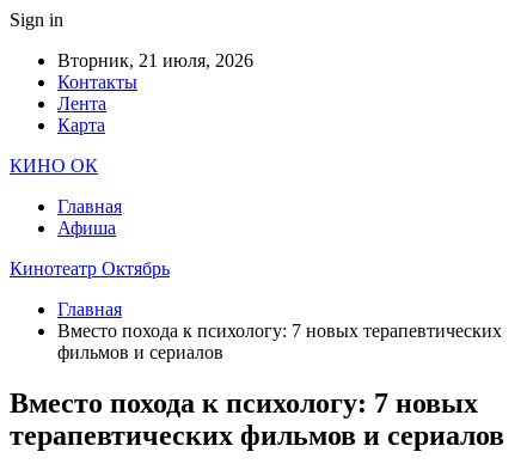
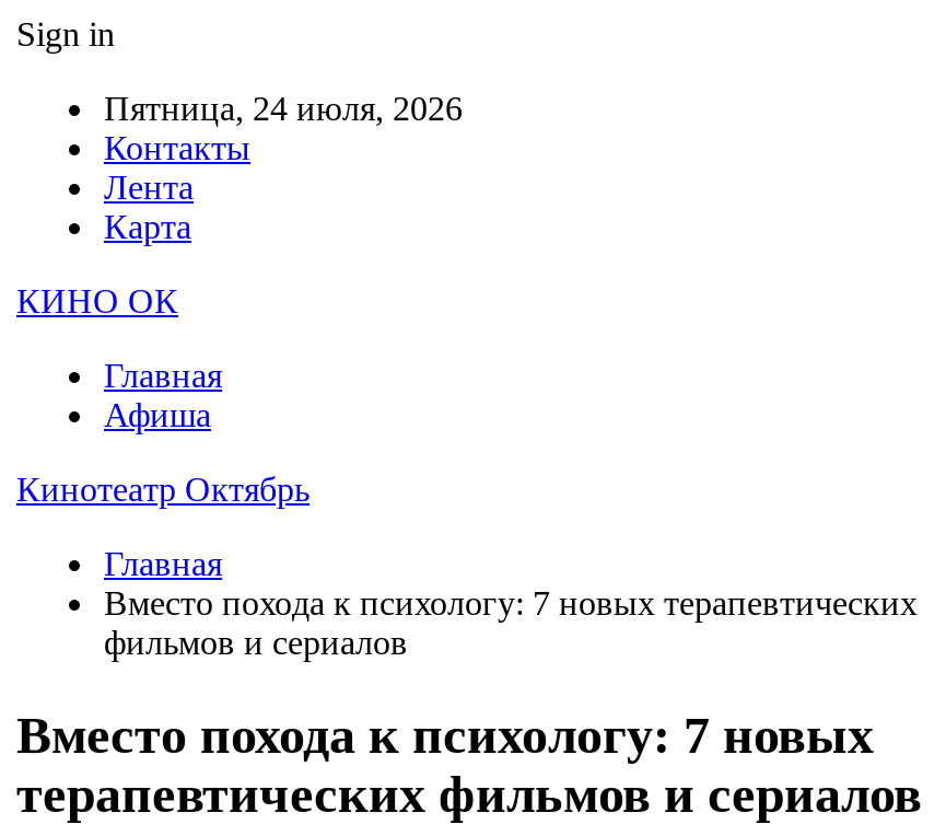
- Вторник, 21 июля, 2026
+ Пятница, 24 июля, 2026
